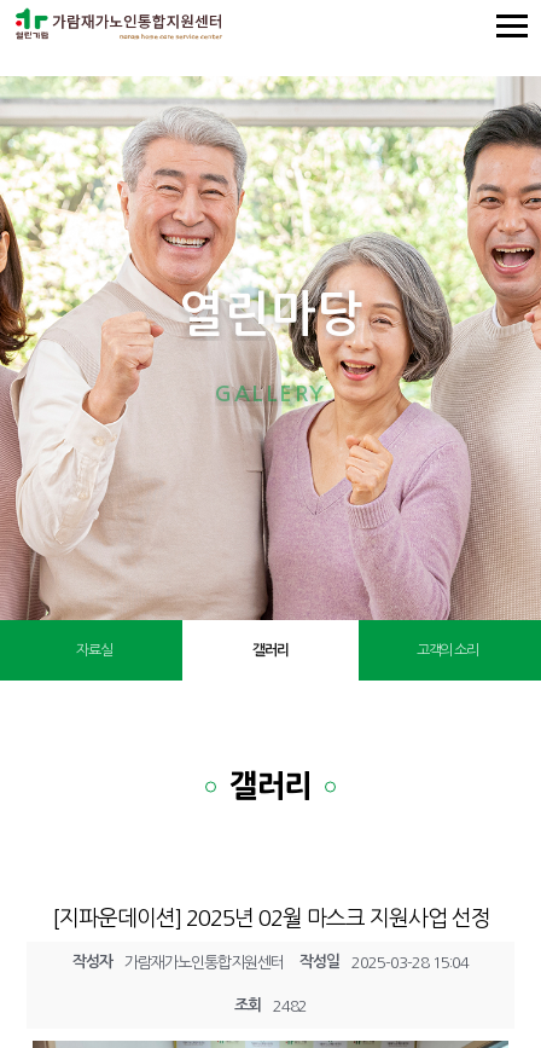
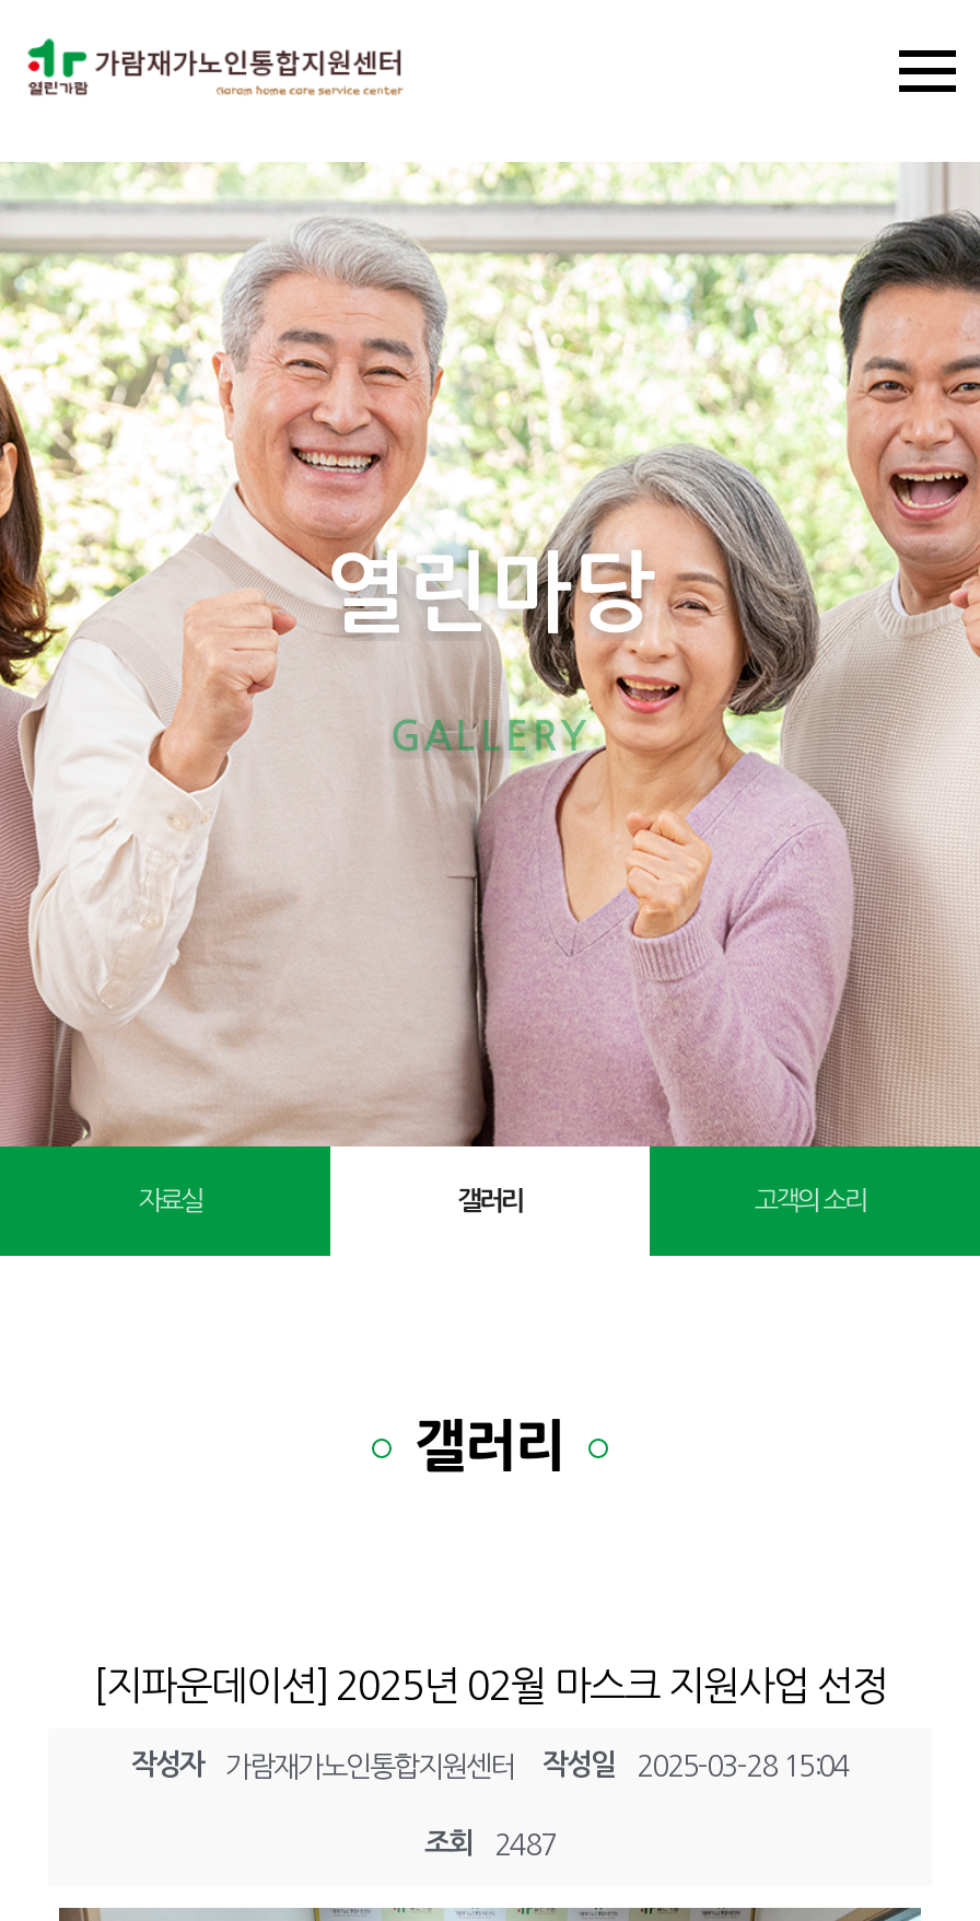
- 조회 2482
+ 조회 2487
